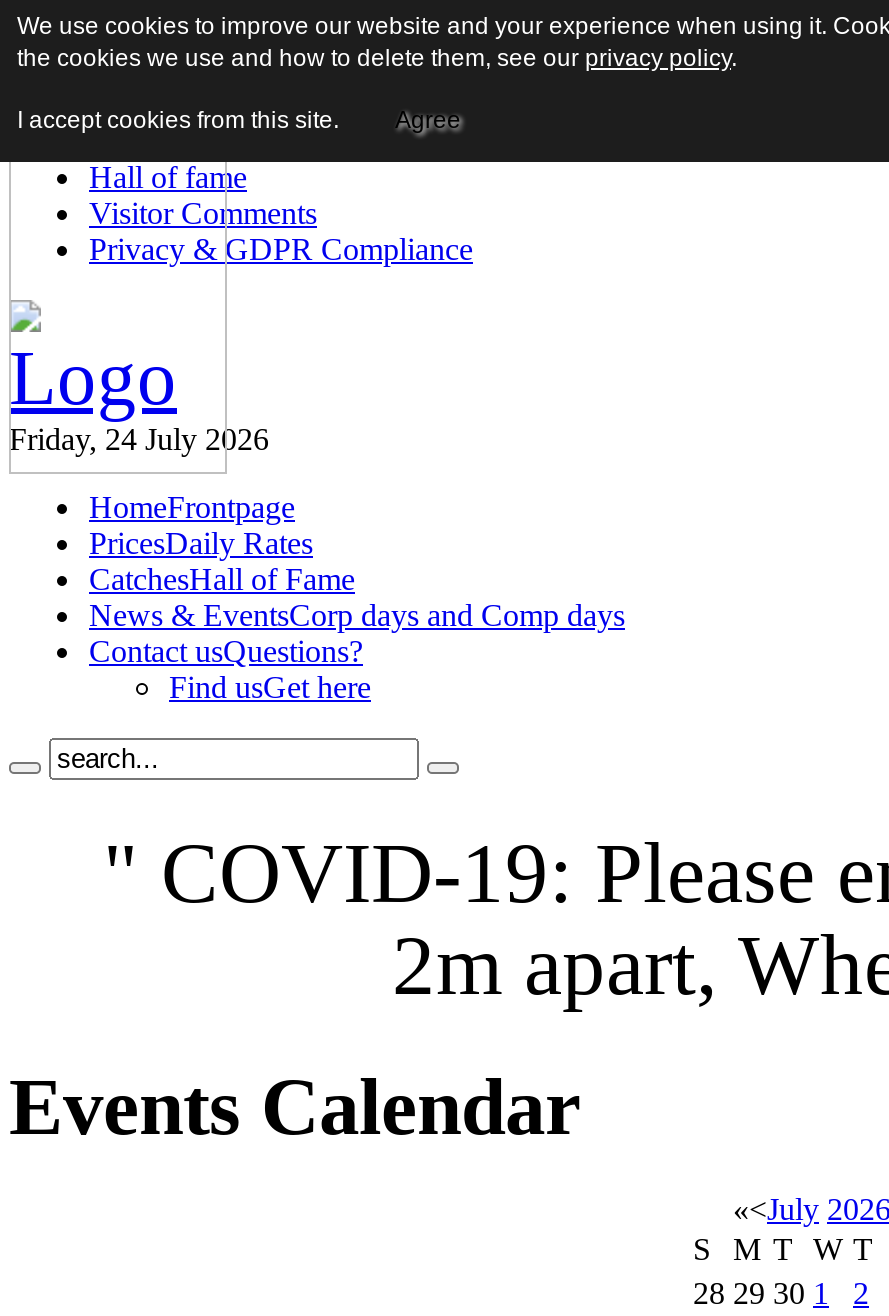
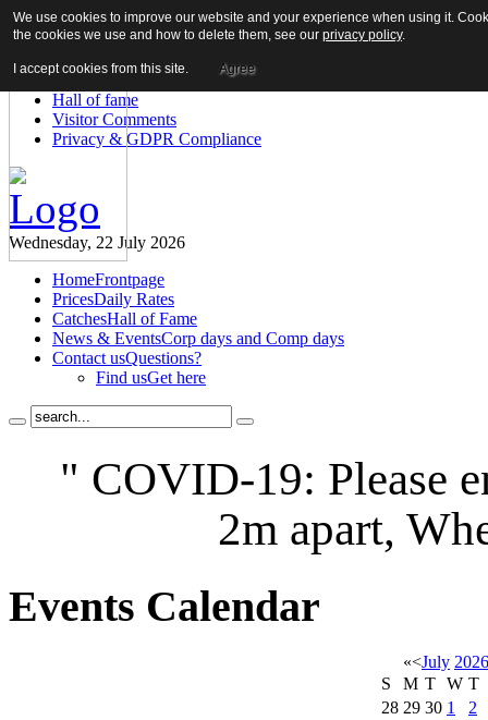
- Friday, 24 July 2026
+ Wednesday, 22 July 2026
